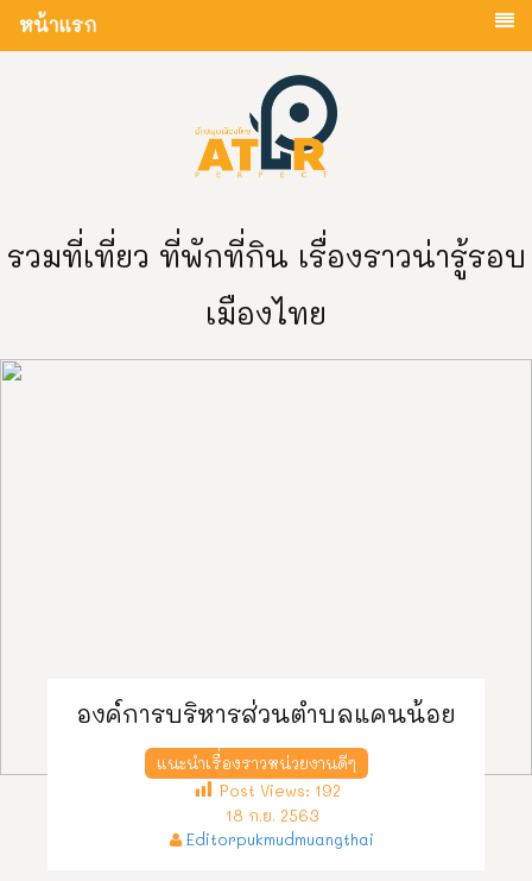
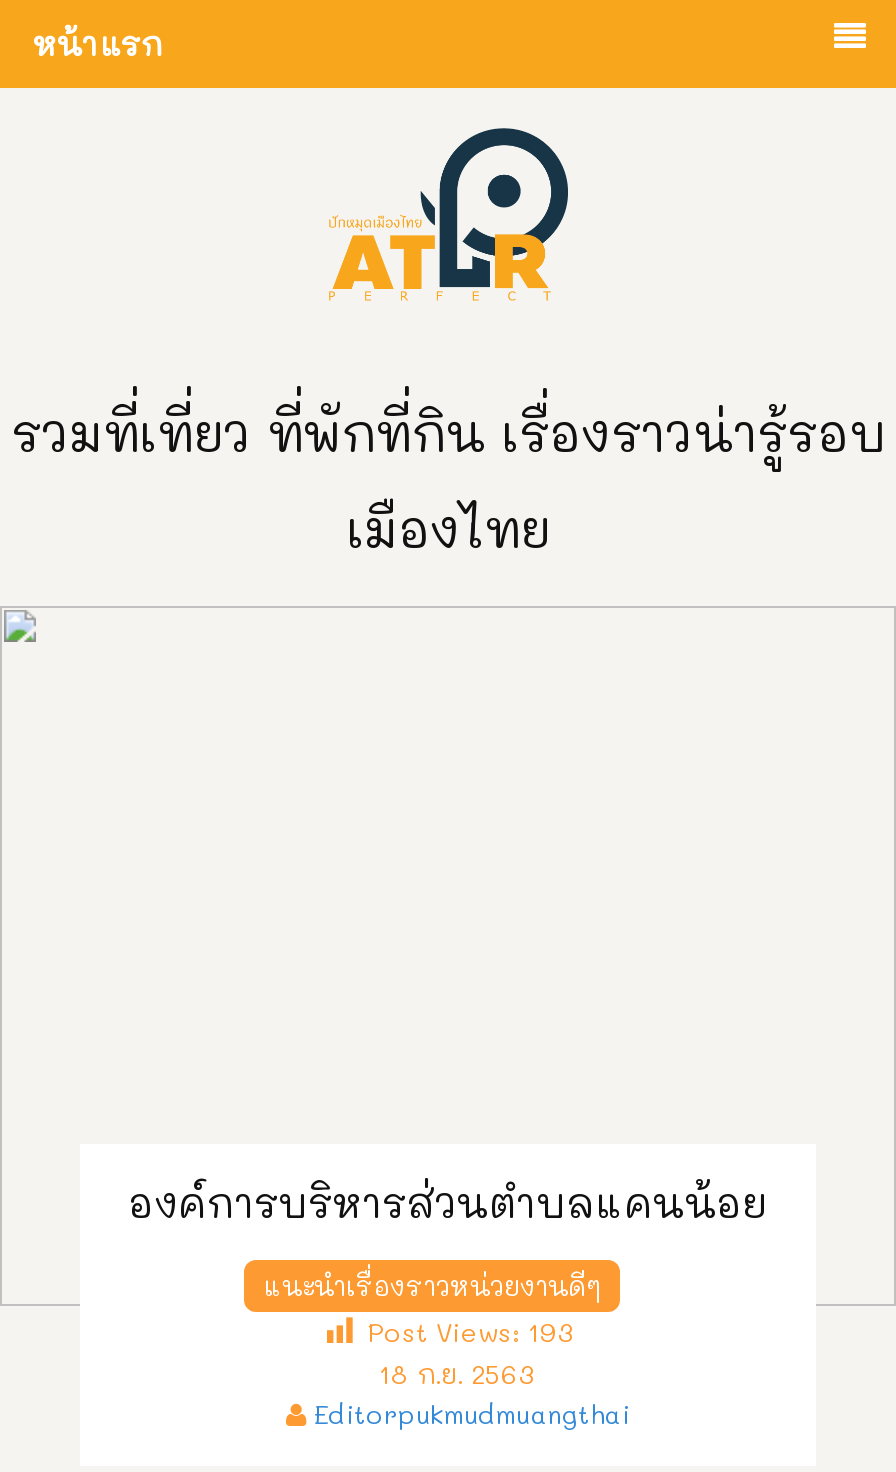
- Post Views: 192
+ Post Views: 193
